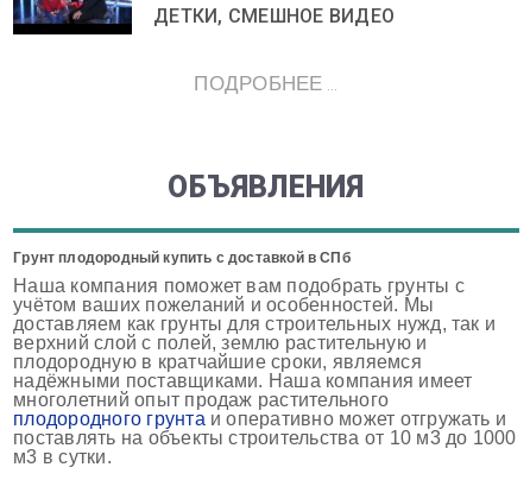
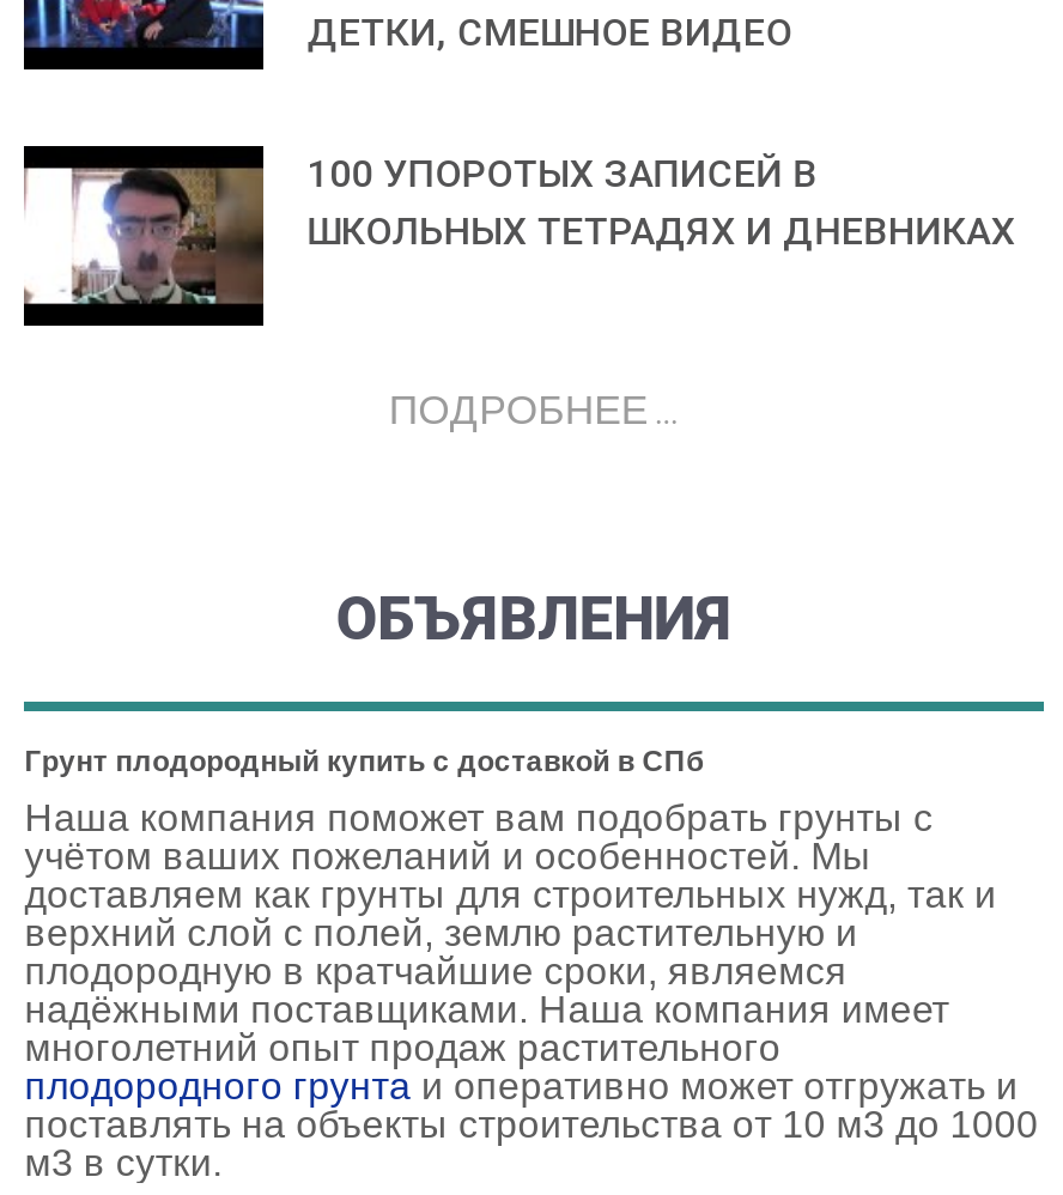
+ [image]
+ 100 УПОРОТЫХ ЗАПИСЕЙ В
+ ШКОЛЬНЫХ ТЕТРАДЯХ И ДНЕВНИКАХ
